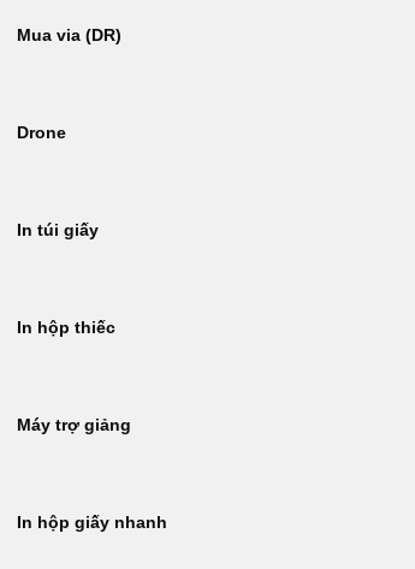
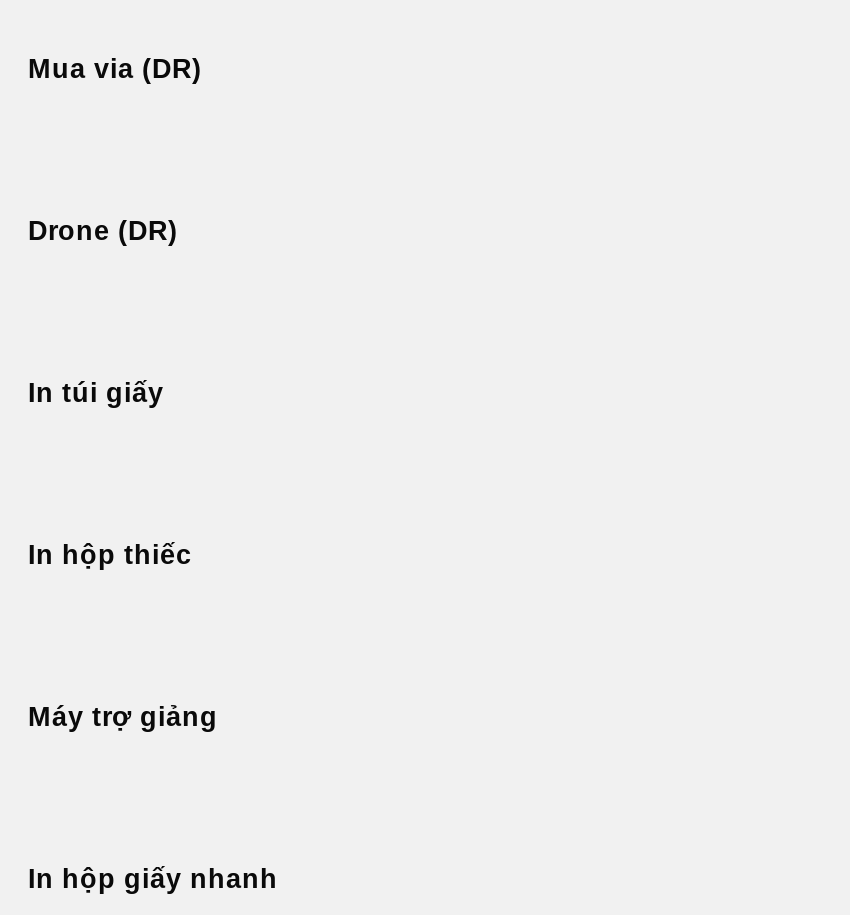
- Drone
+ Drone (DR)
